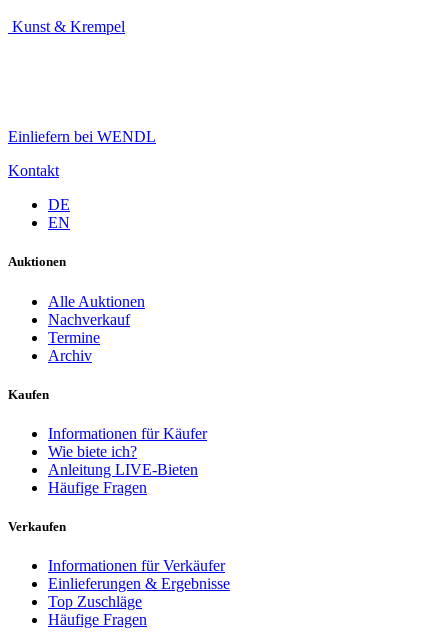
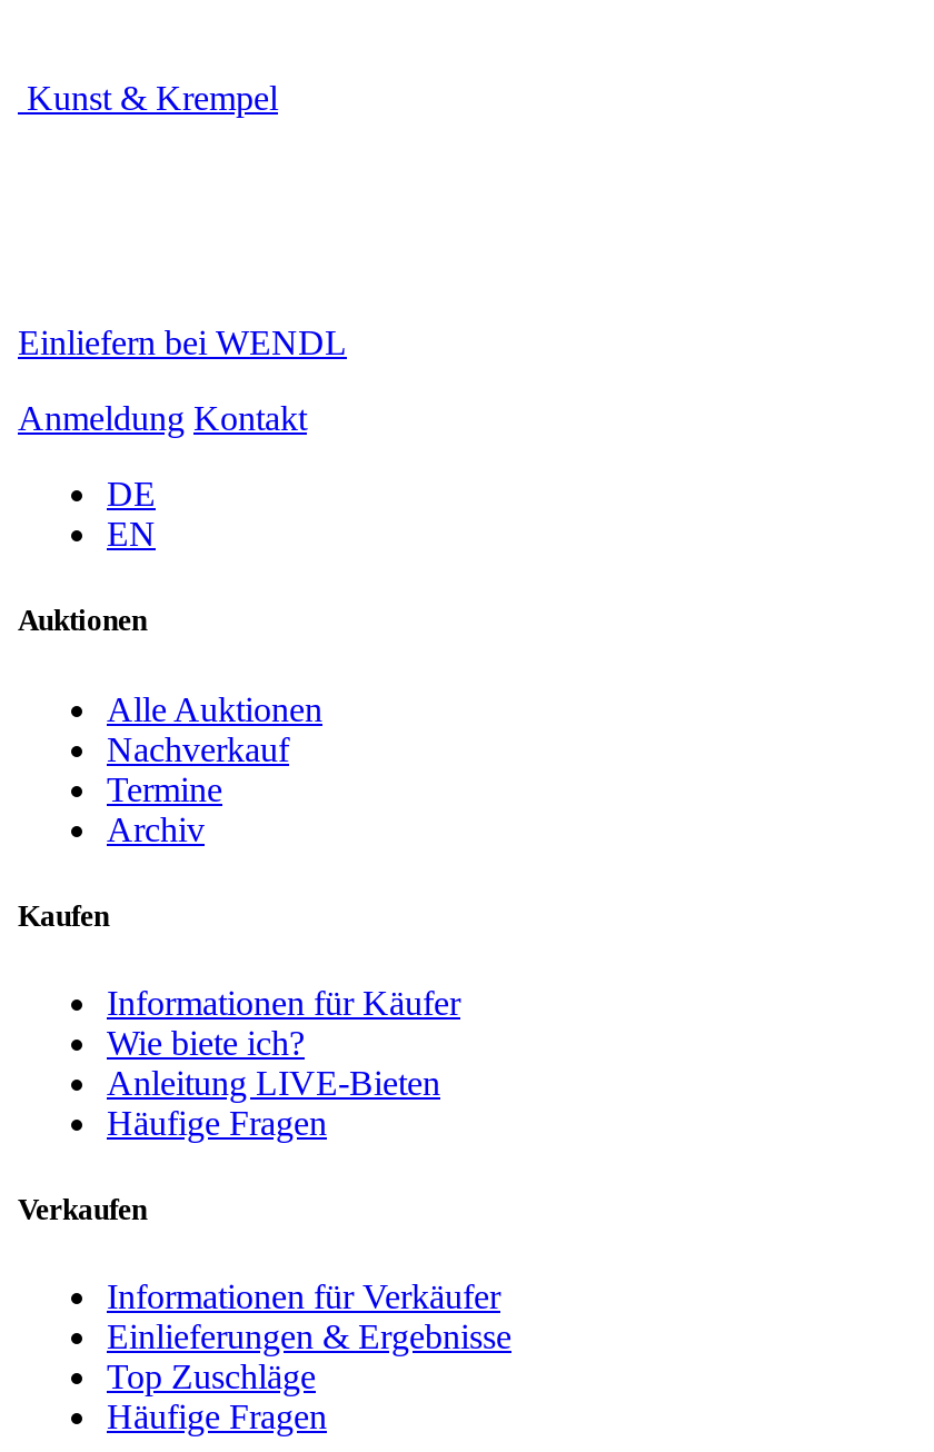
- Kontakt
+ Anmeldung Kontakt
